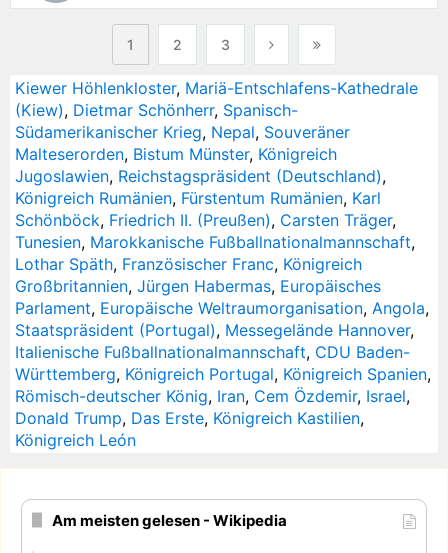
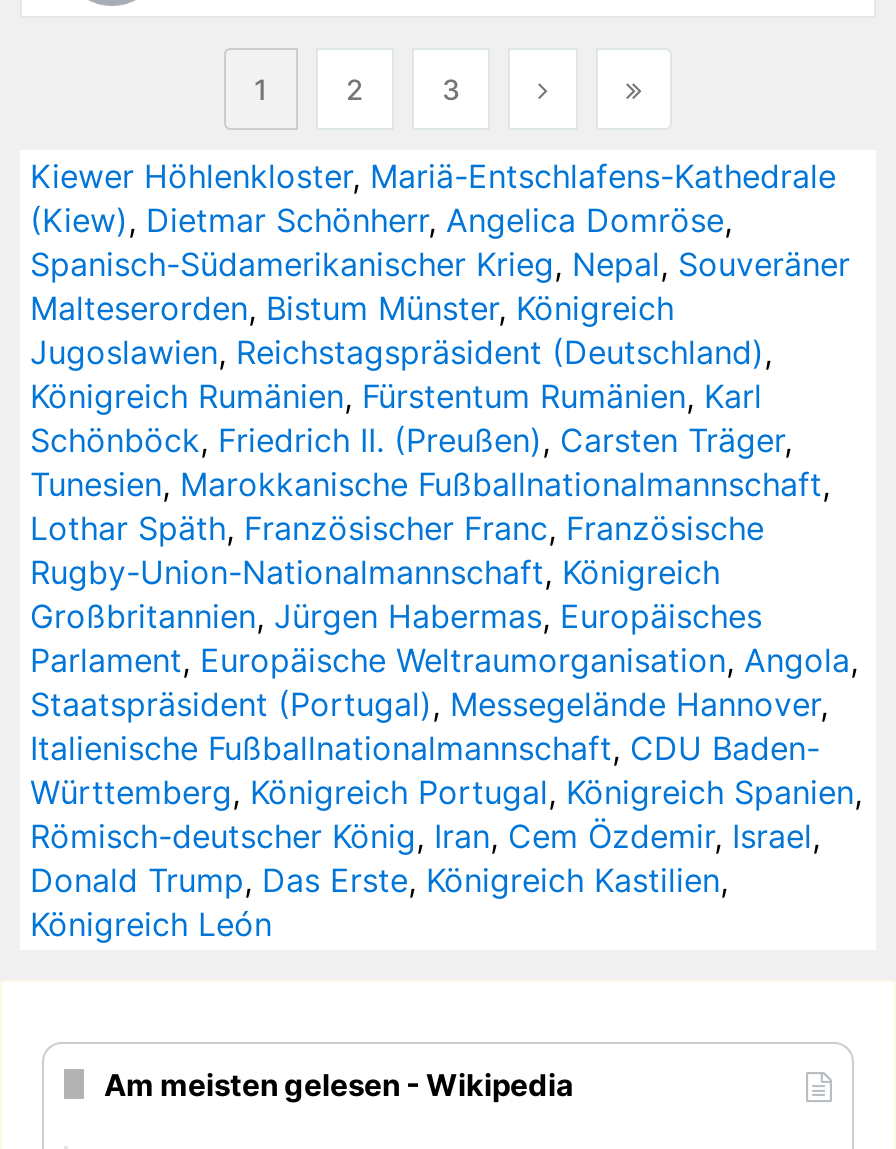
- (Kiew), Dietmar Schönherr, Spanisch-
- Südamerikanischer Krieg, Nepal, Souveräner
+ (Kiew), Dietmar Schönherr, Angelica Domröse,
+ Spanisch-Südamerikanischer Krieg, Nepal, Souveräner

- Lothar Späth, Französischer Franc, Königreich
+ Lothar Späth, Französischer Franc, Französische
+ Rugby-Union-Nationalmannschaft, Königreich
